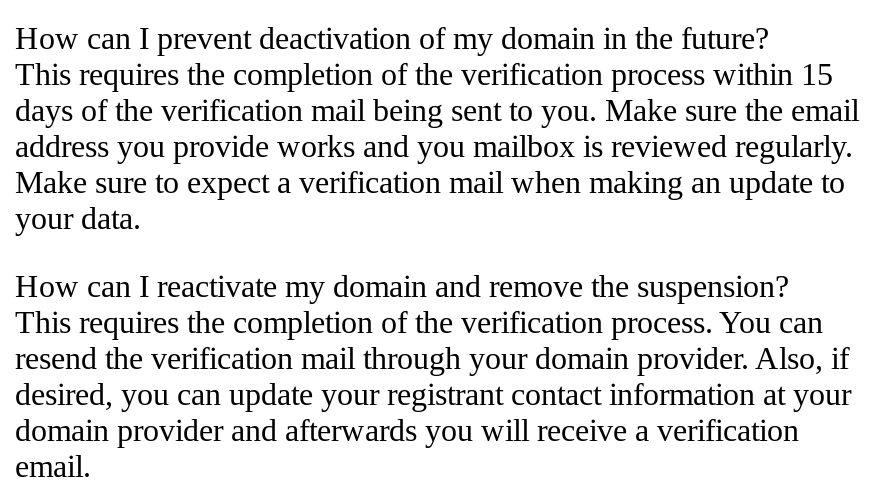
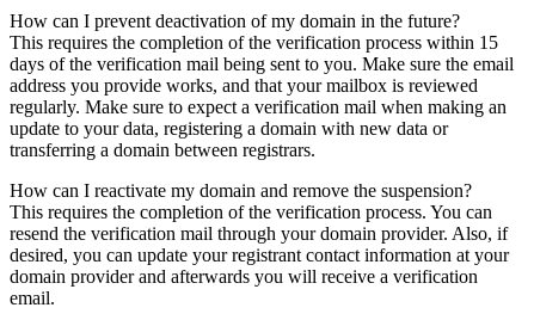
- address you provide works and you mailbox is reviewed regularly.
- Make sure to expect a verification mail when making an update to
- your data.
+ address you provide works, and that your mailbox is reviewed
+ regularly. Make sure to expect a verification mail when making an
+ update to your data, registering a domain with new data or
+ transferring a domain between registrars.
